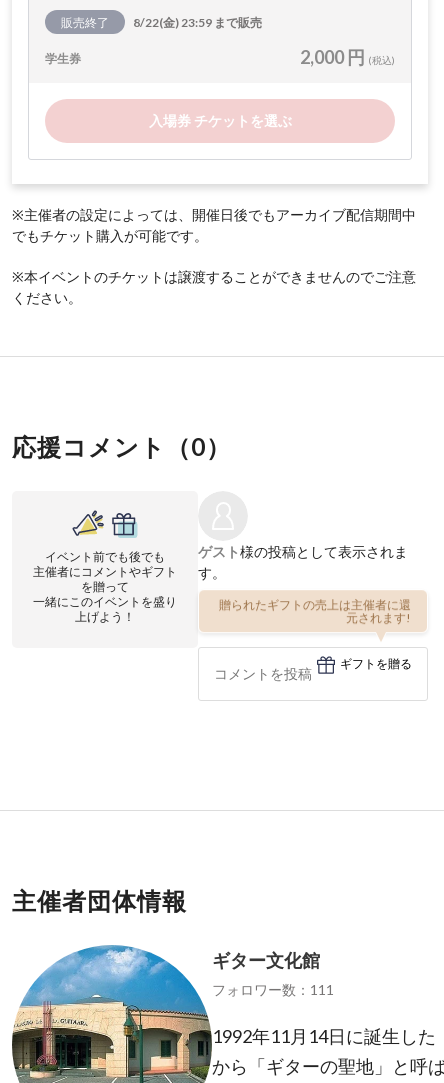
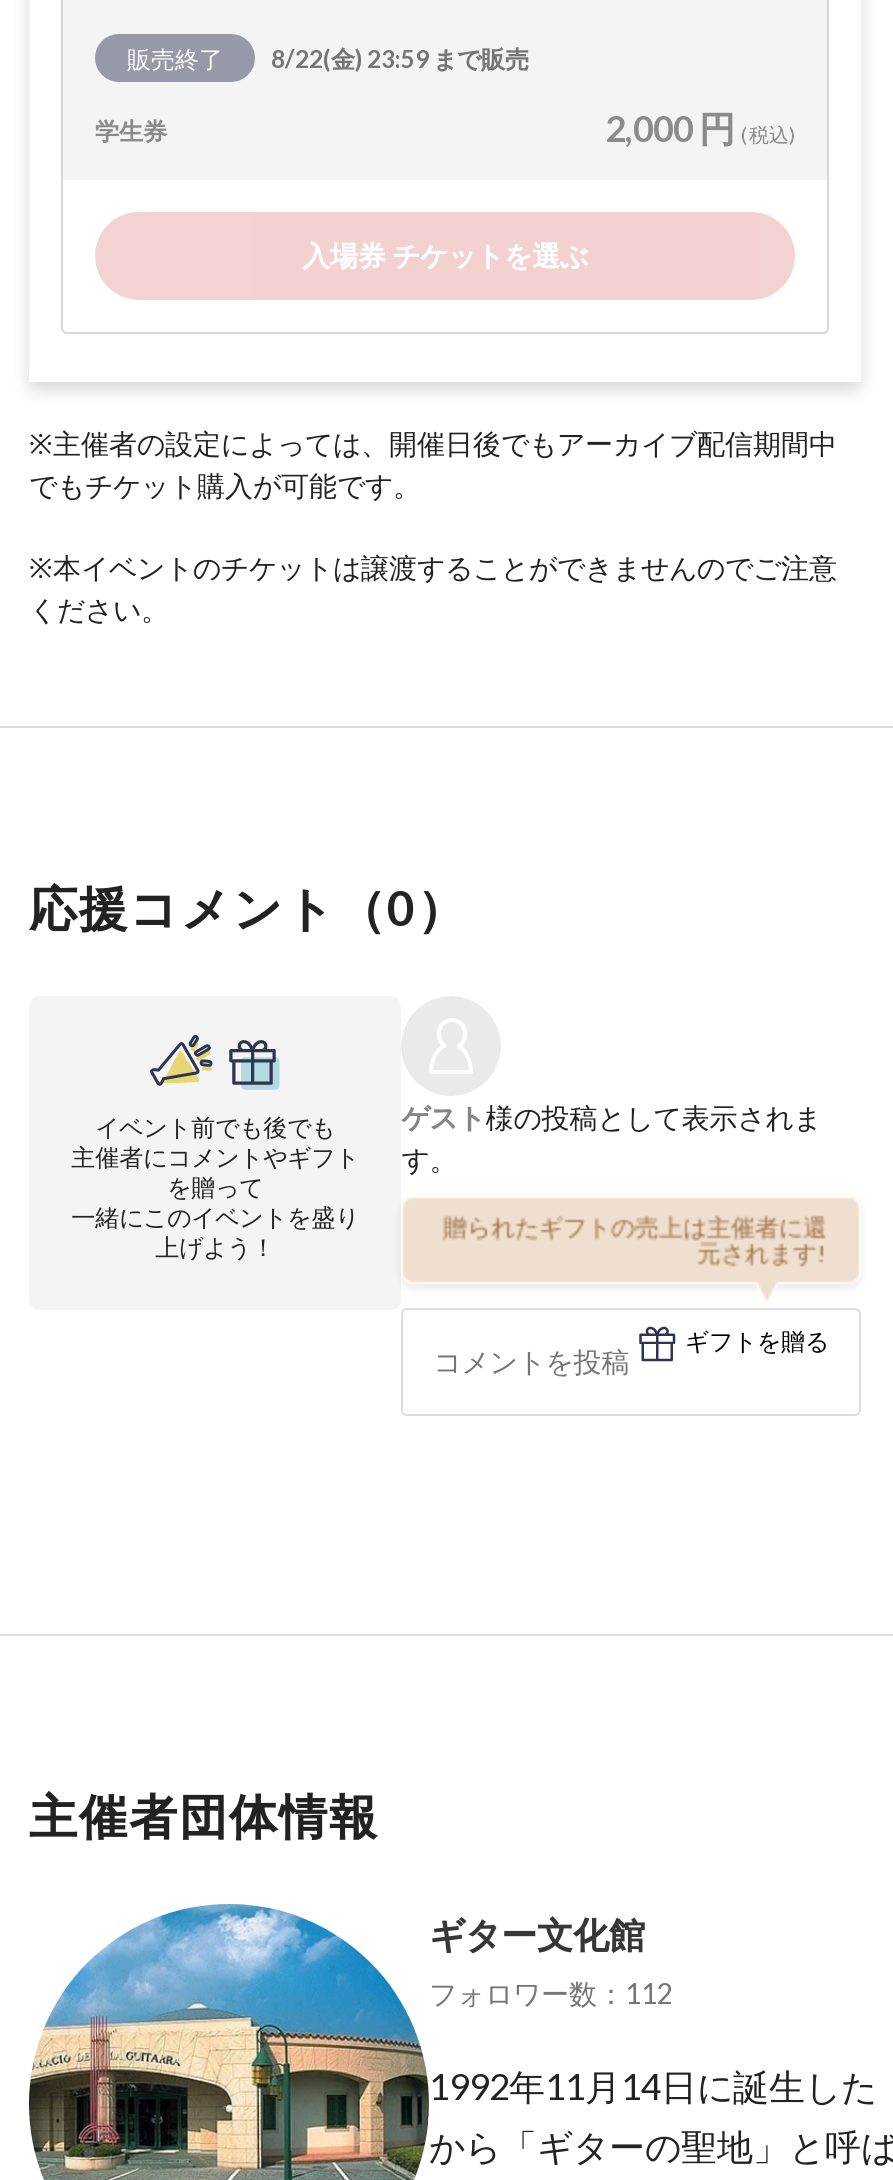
- フォロワー数：111
+ フォロワー数：112
